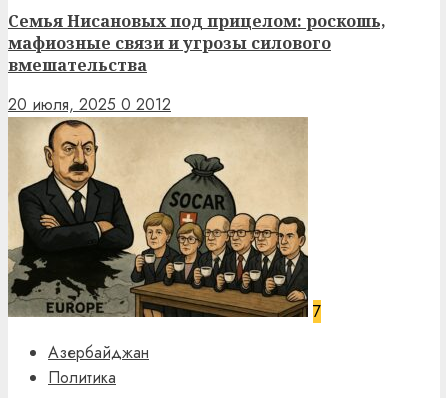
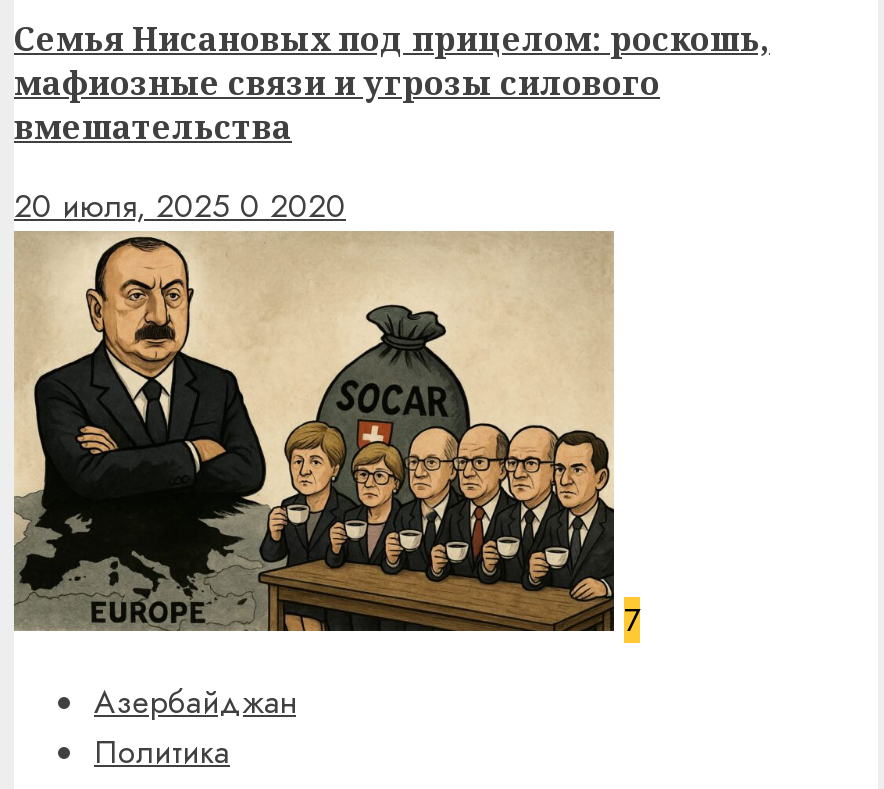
- 20 июля, 2025 0 2012
+ 20 июля, 2025 0 2020
